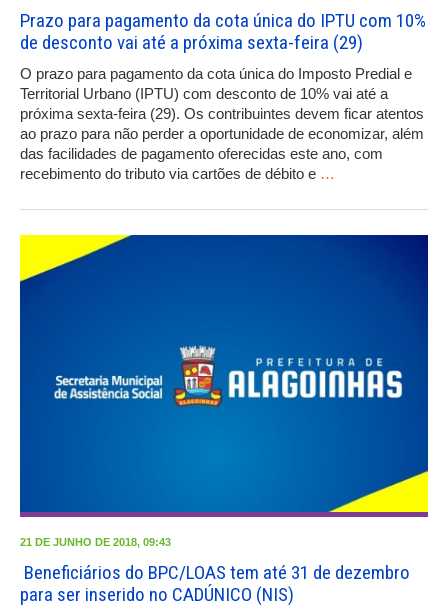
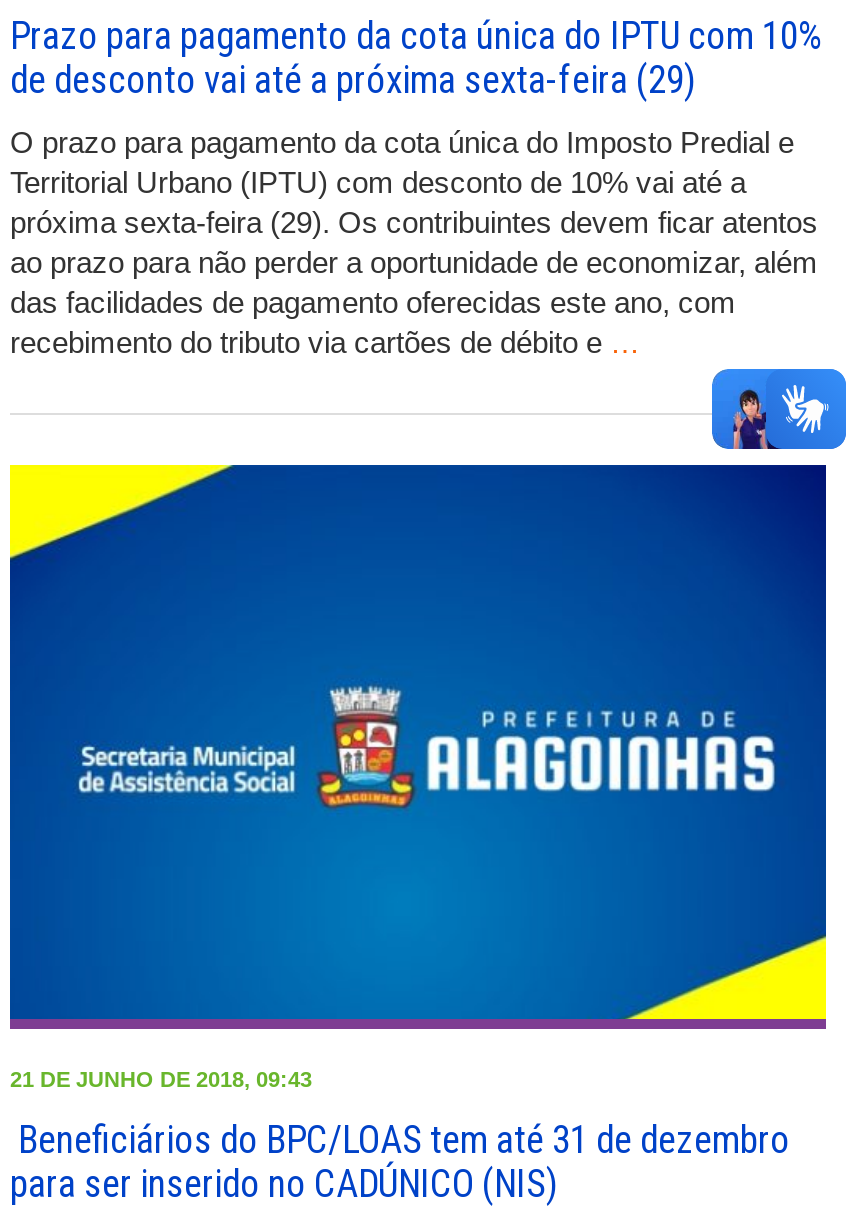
+ [image]
